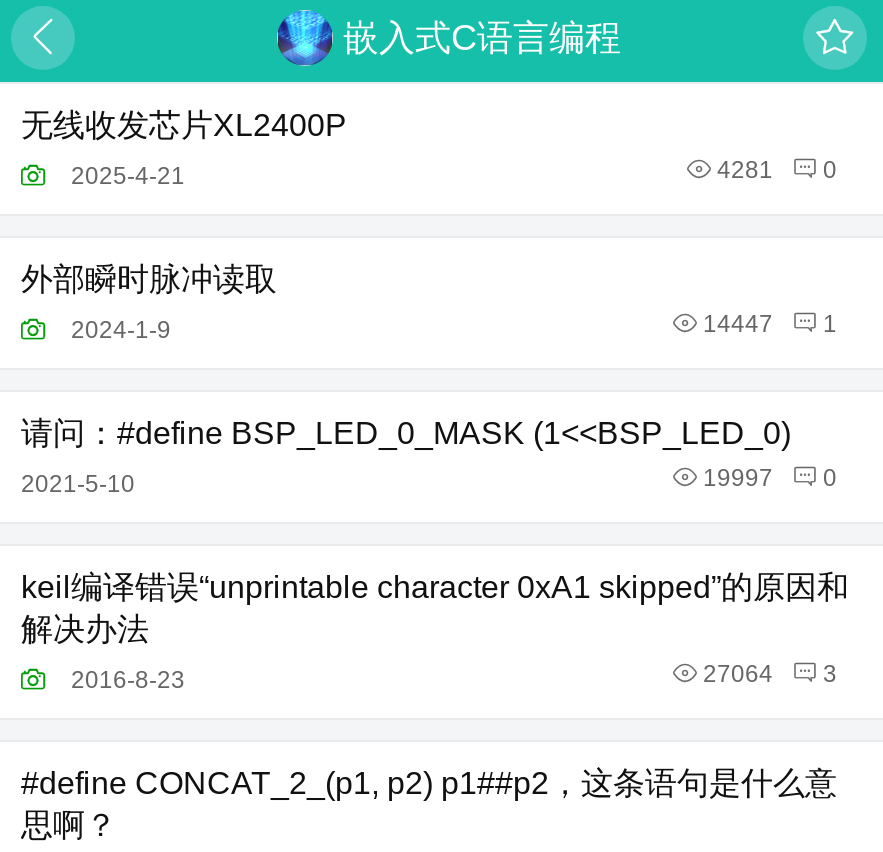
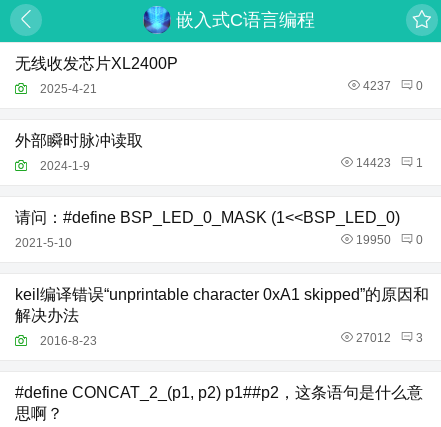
- 4281 0
+ 4237 0

- 14447 1
+ 14423 1

- 19997 0
+ 19950 0

- 27064 3
+ 27012 3
